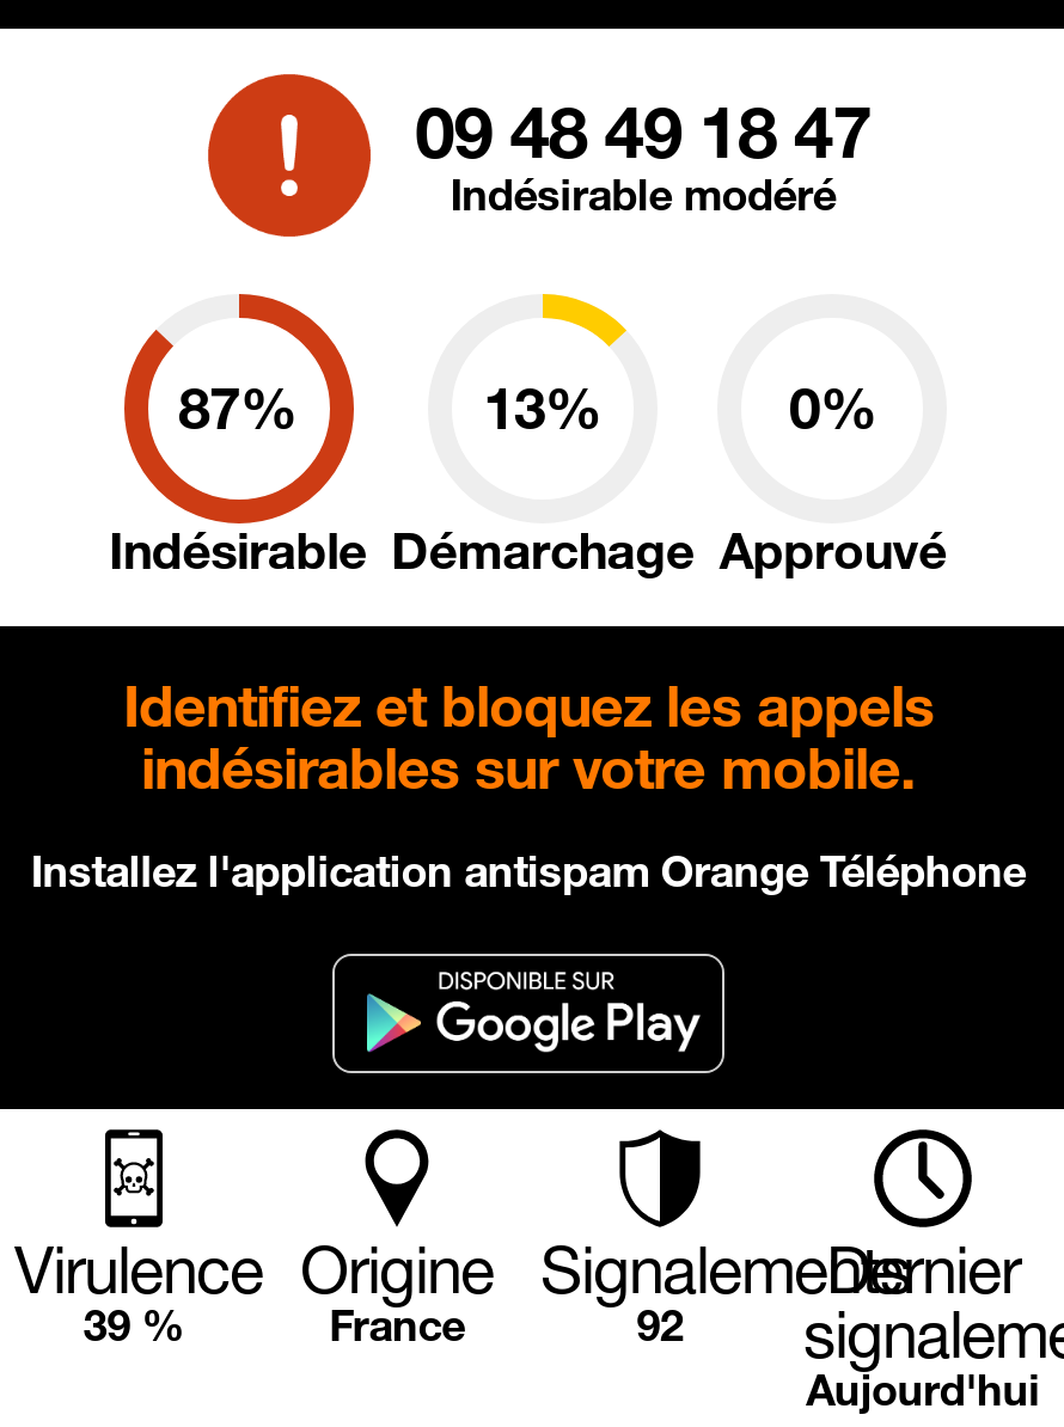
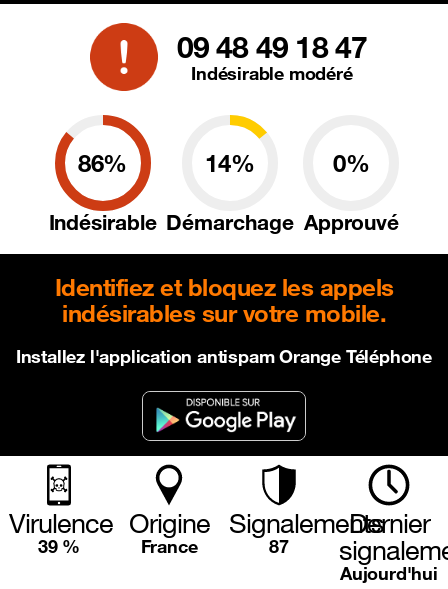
- 87%
+ 86%

- 13%
+ 14%

- 92
+ 87
